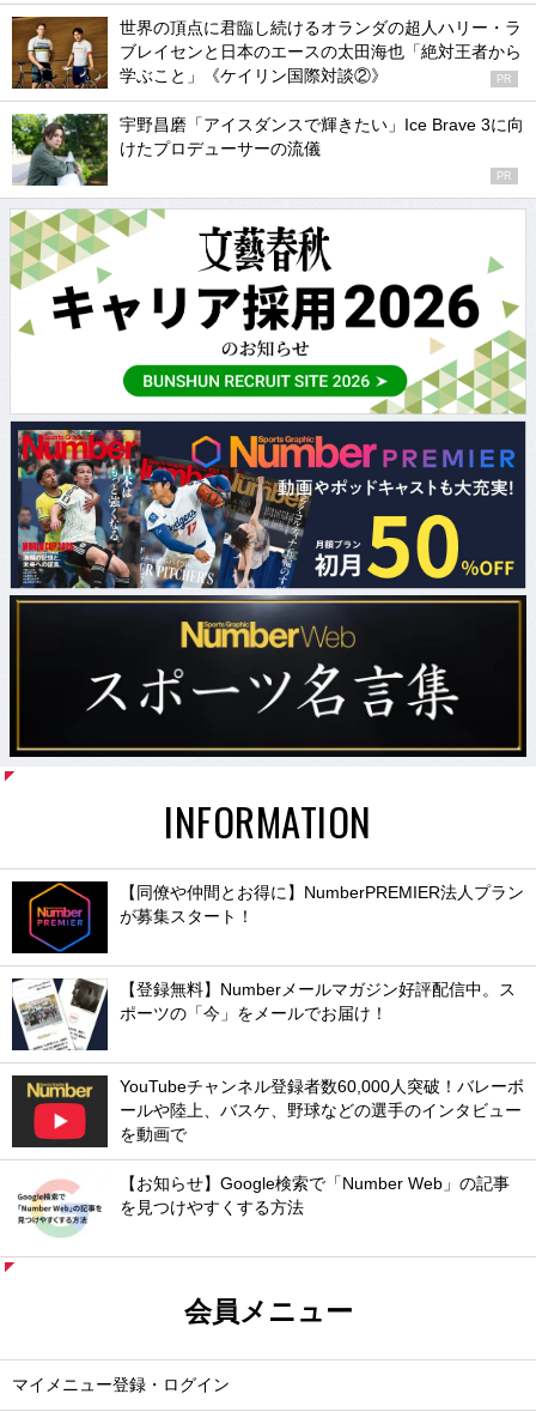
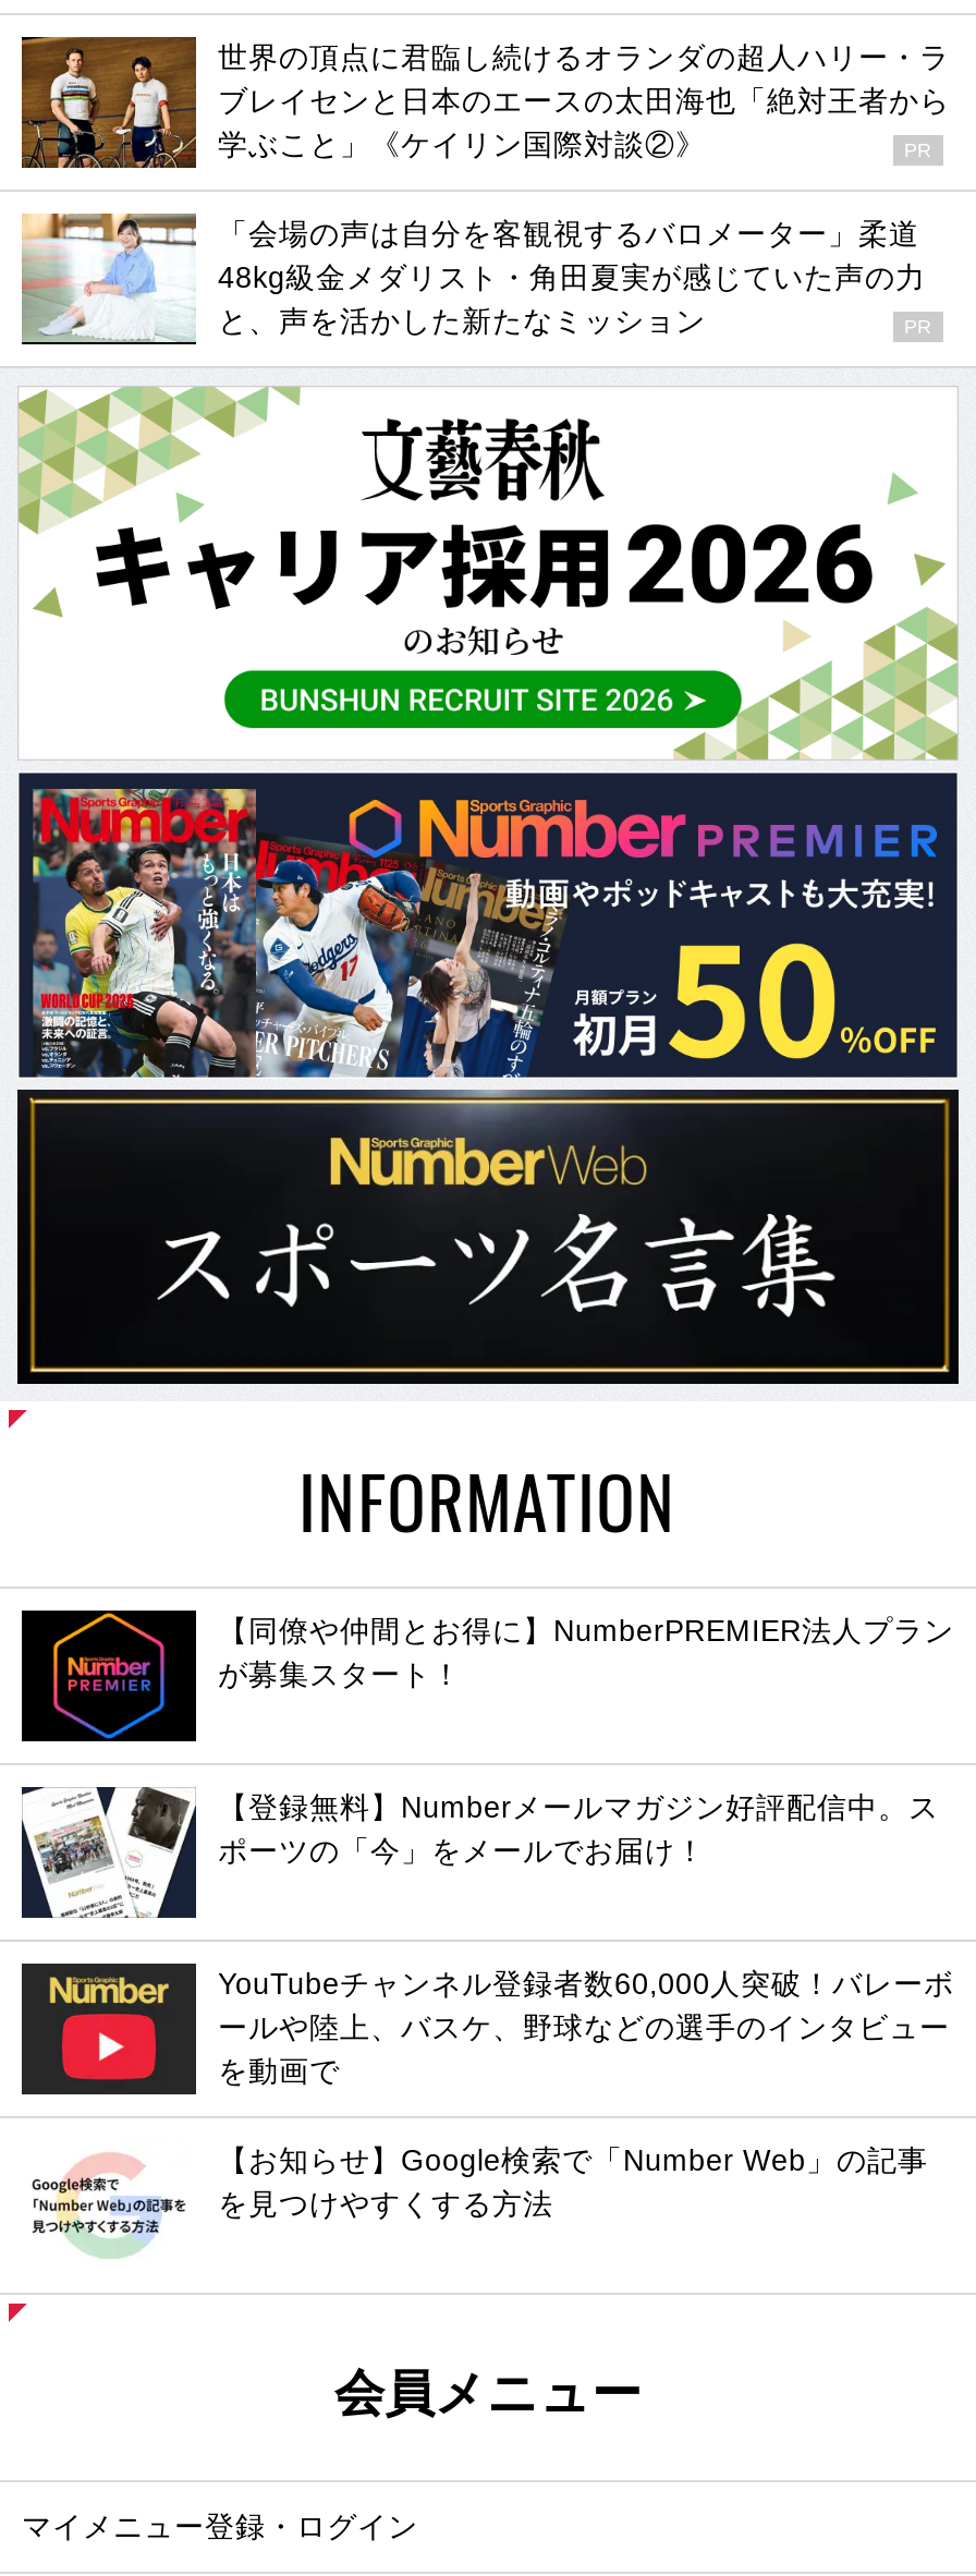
- [image]
- 宇野昌磨「アイスダンスで輝きたい」Ice Brave 3に向
- けたプロデューサーの流儀
+ [image]
+ 「会場の声は自分を客観視するバロメーター」柔道
+ 48kg級金メダリスト・角田夏実が感じていた声の力
+ と、声を活かした新たなミッション
